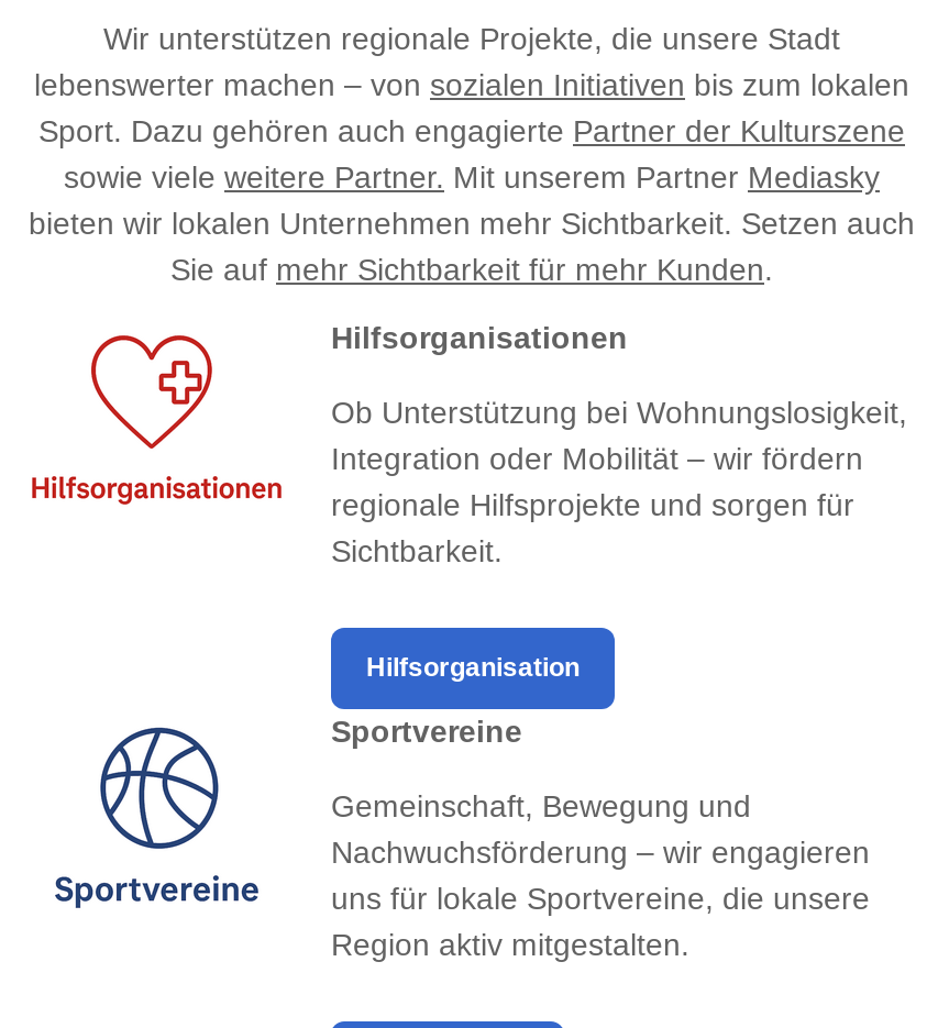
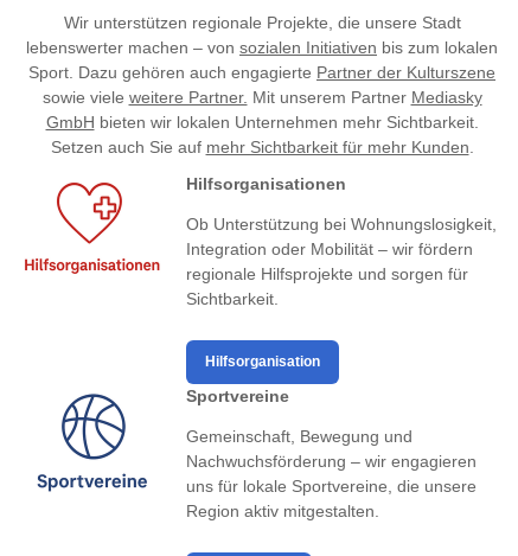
- bieten wir lokalen Unternehmen mehr Sichtbarkeit. Setzen auch
- Sie auf mehr Sichtbarkeit für mehr Kunden.
+ GmbH bieten wir lokalen Unternehmen mehr Sichtbarkeit.
+ Setzen auch Sie auf mehr Sichtbarkeit für mehr Kunden.
